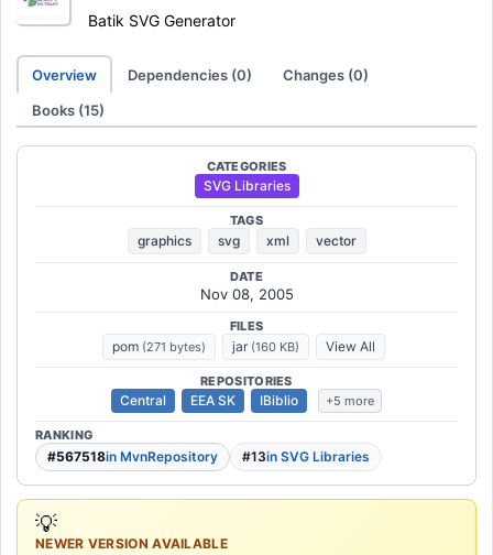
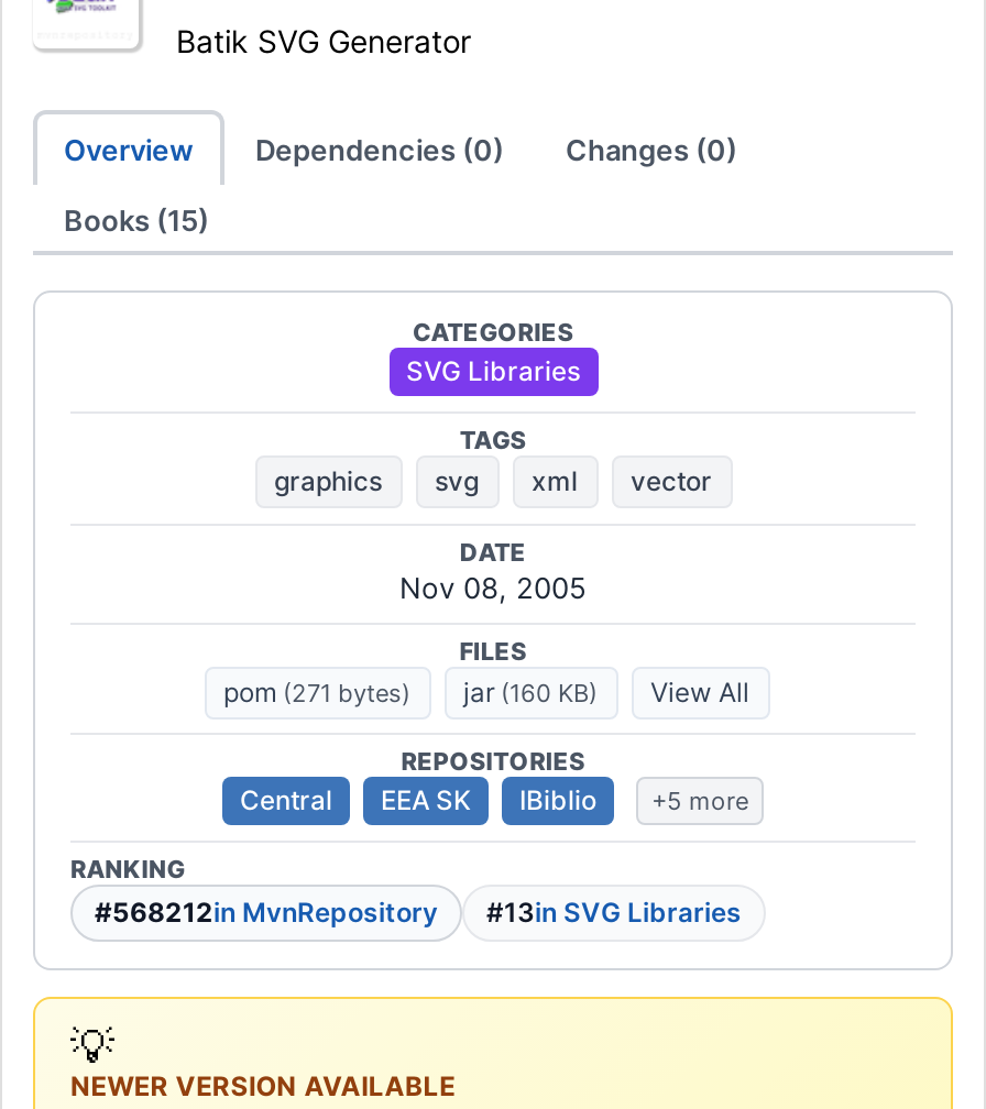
- #567518in MvnRepository
+ #568212in MvnRepository
